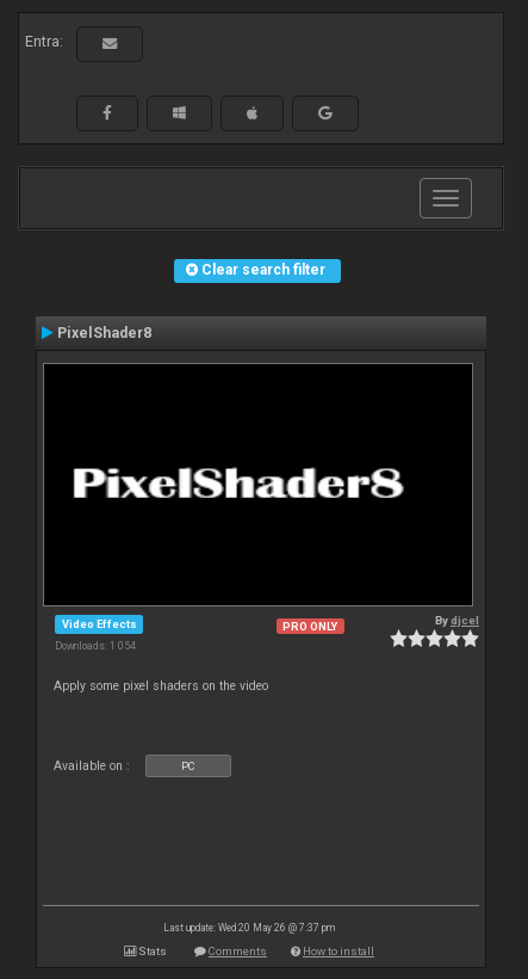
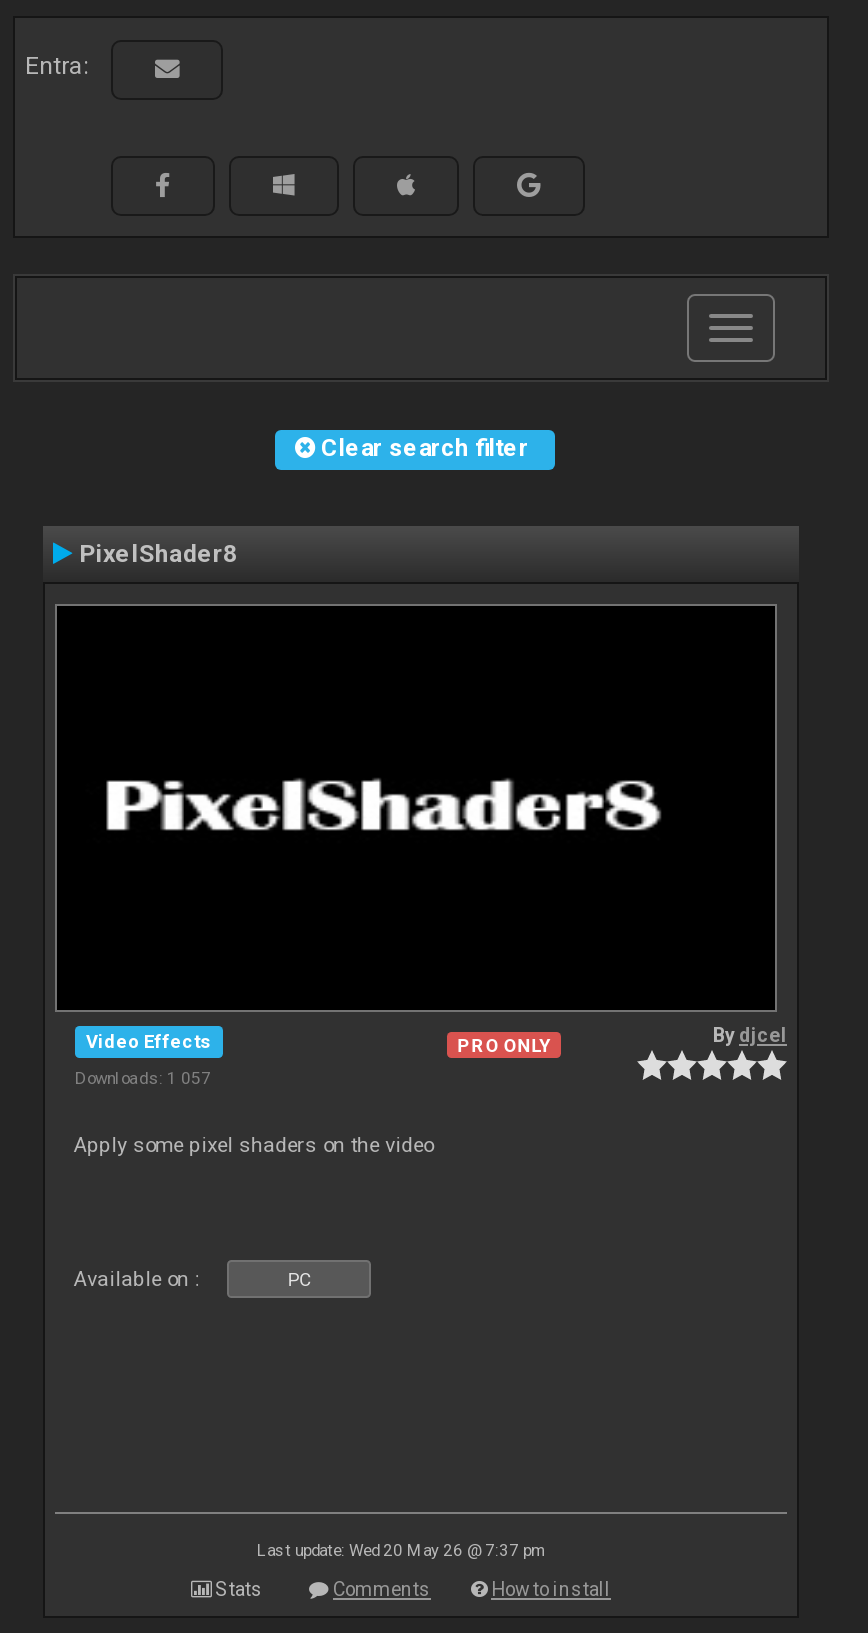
- Downloads: 1 054
+ Downloads: 1 057
